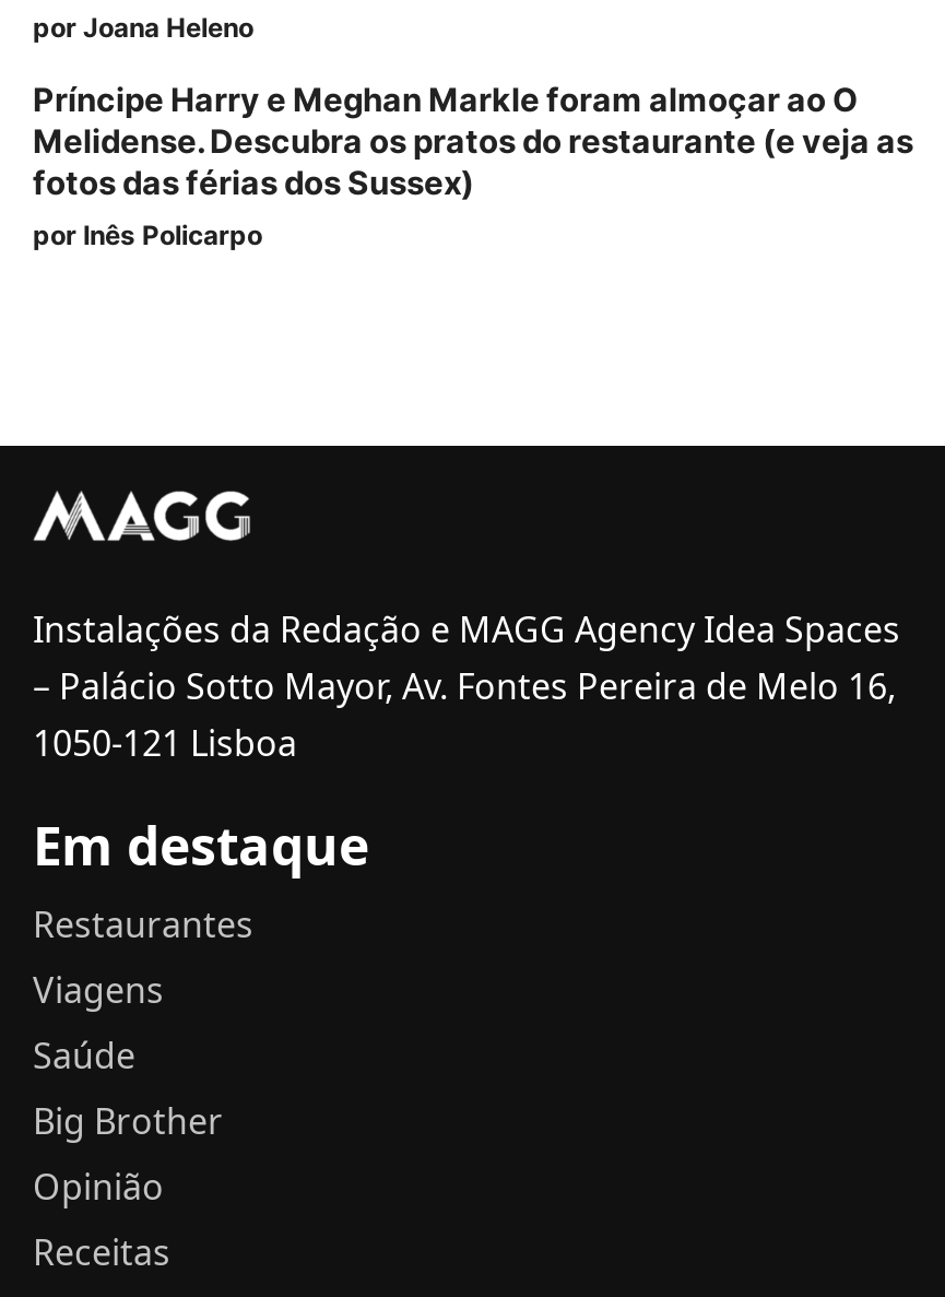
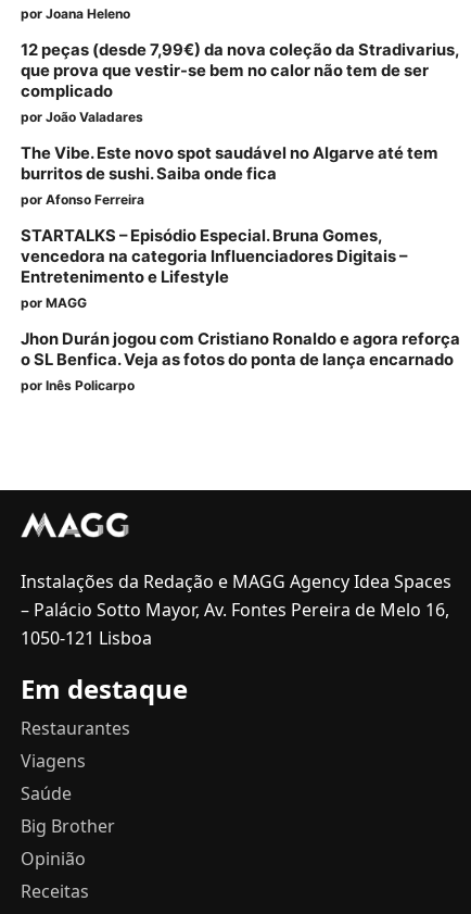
- Príncipe Harry e Meghan Markle foram almoçar ao O
- Melidense. Descubra os pratos do restaurante (e veja as
- fotos das férias dos Sussex)
+ 12 peças (desde 7,99€) da nova coleção da Stradivarius,
+ que prova que vestir-se bem no calor não tem de ser
+ complicado
+ por João Valadares
+ The Vibe. Este novo spot saudável no Algarve até tem
+ burritos de sushi. Saiba onde fica
+ por Afonso Ferreira
+ STARTALKS – Episódio Especial. Bruna Gomes,
+ vencedora na categoria Influenciadores Digitais –
+ Entretenimento e Lifestyle
+ por MAGG
+ Jhon Durán jogou com Cristiano Ronaldo e agora reforça
+ o SL Benfica. Veja as fotos do ponta de lança encarnado
